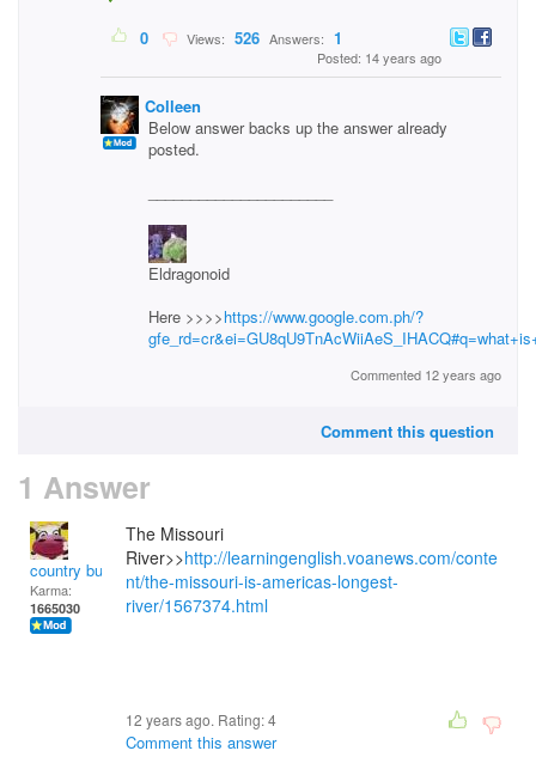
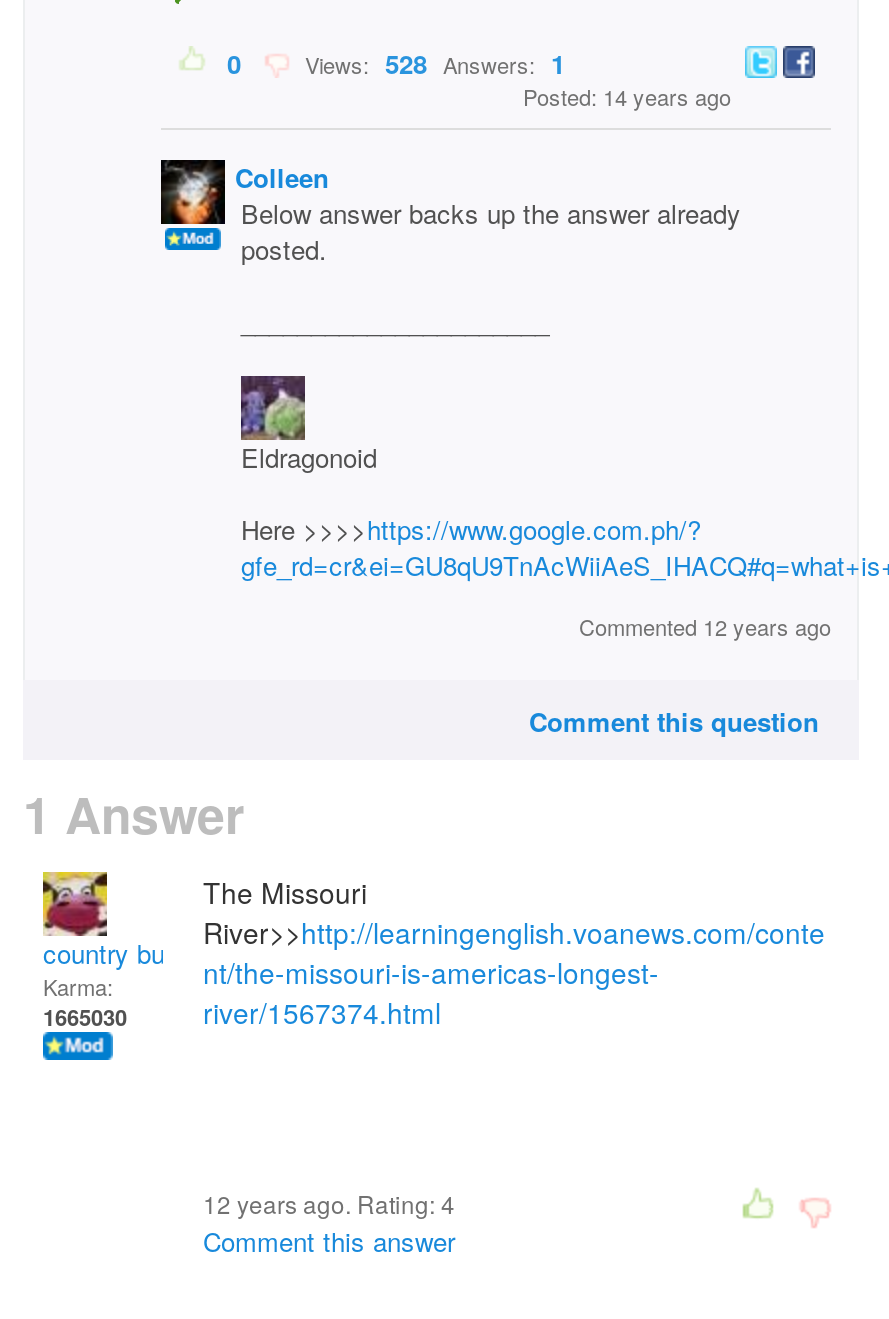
- Views: 526 Answers: 1
+ Views: 528 Answers: 1
